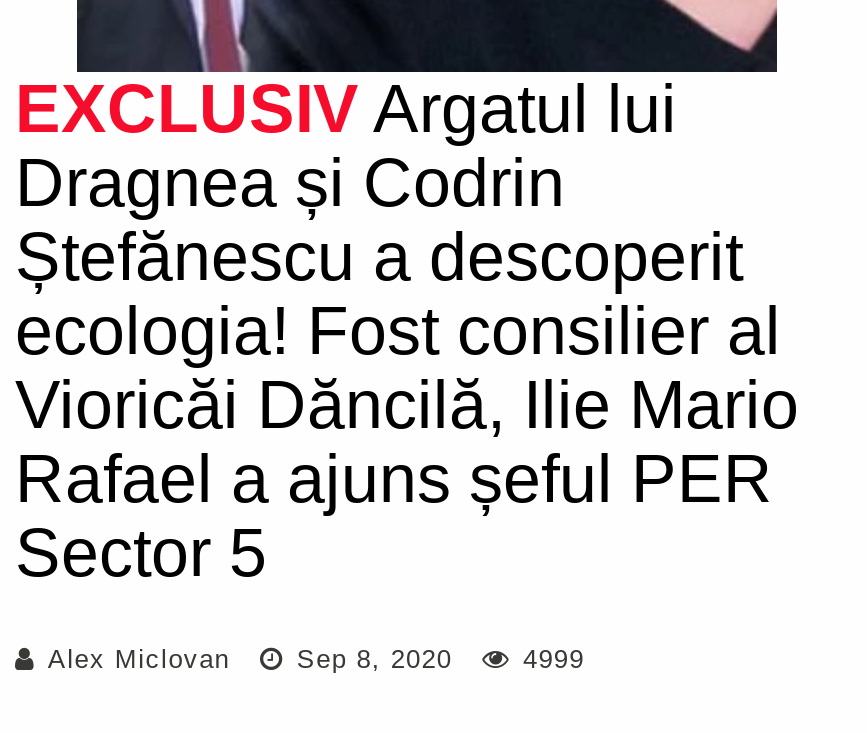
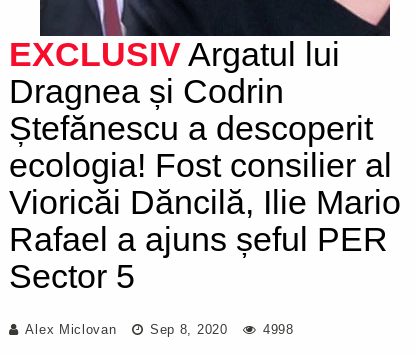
- 4999
+ 4998
